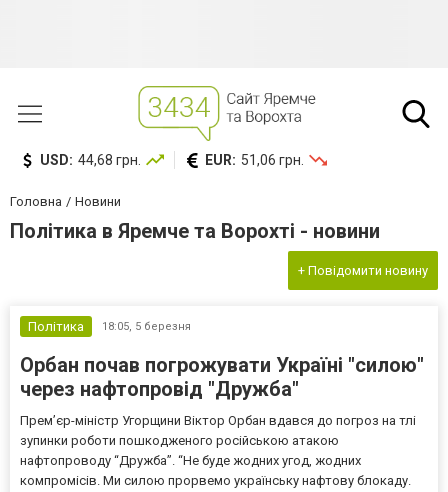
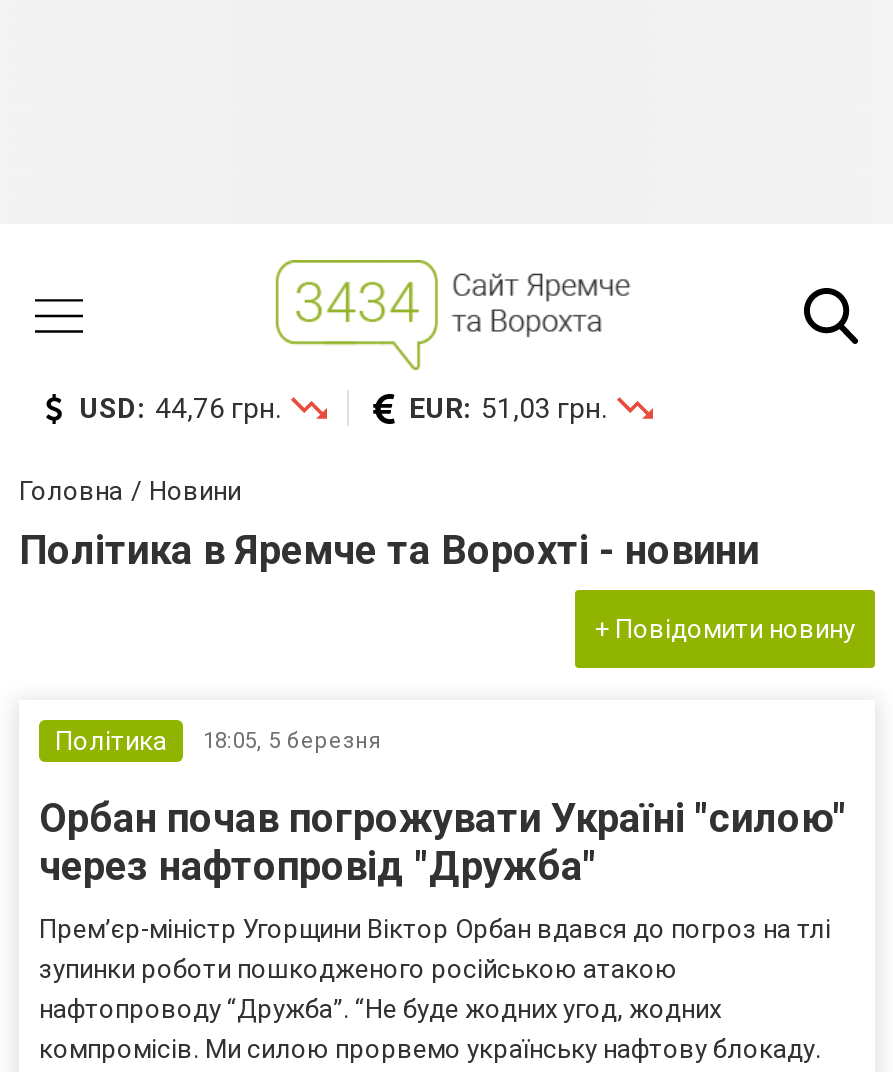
- USD: 44,68 грн.
+ USD: 44,76 грн.

- EUR: 51,06 грн.
+ EUR: 51,03 грн.
